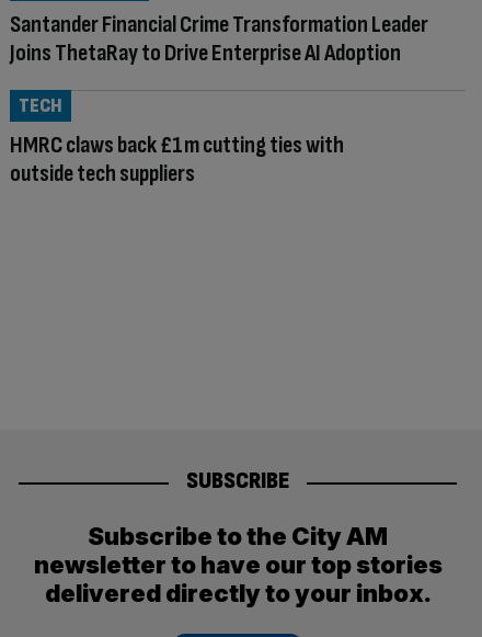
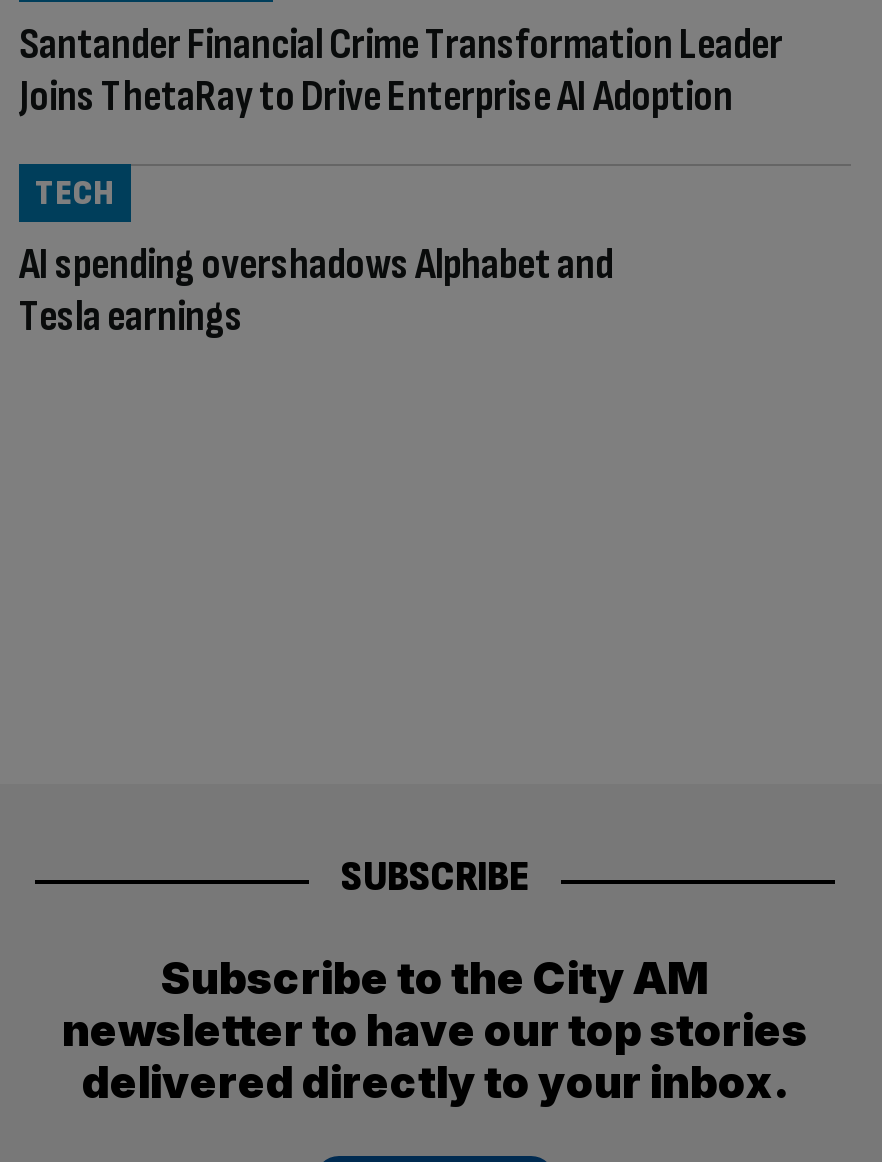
- HMRC claws back £1m cutting ties with
- outside tech suppliers
+ AI spending overshadows Alphabet and
+ Tesla earnings
